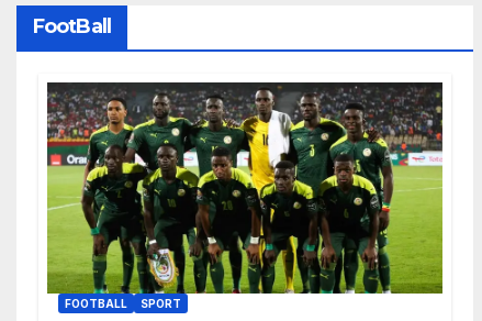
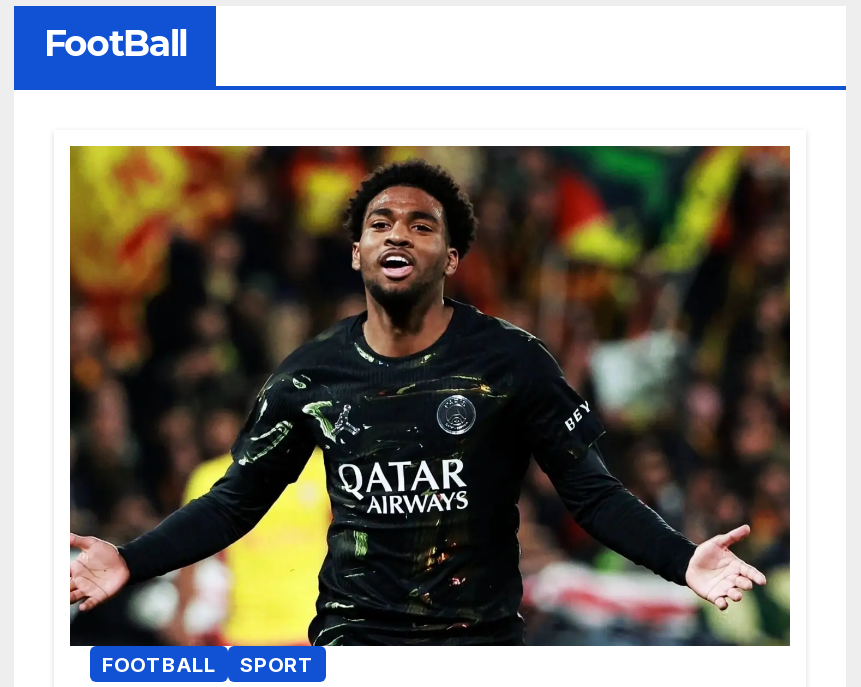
- [image]
+ [image]
